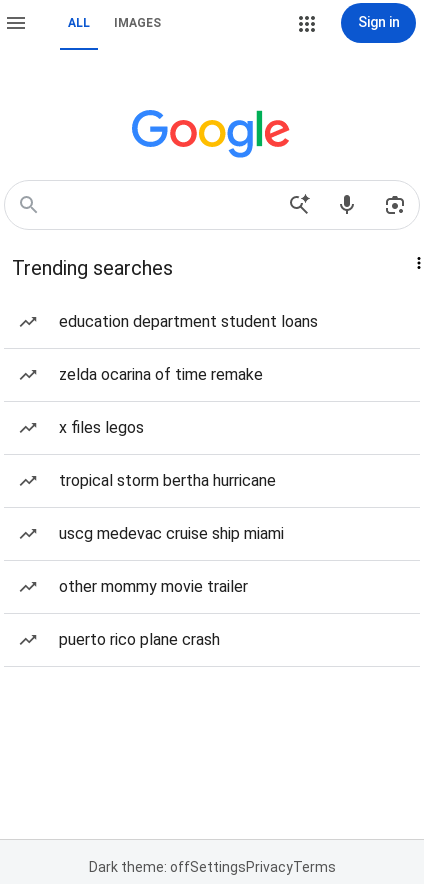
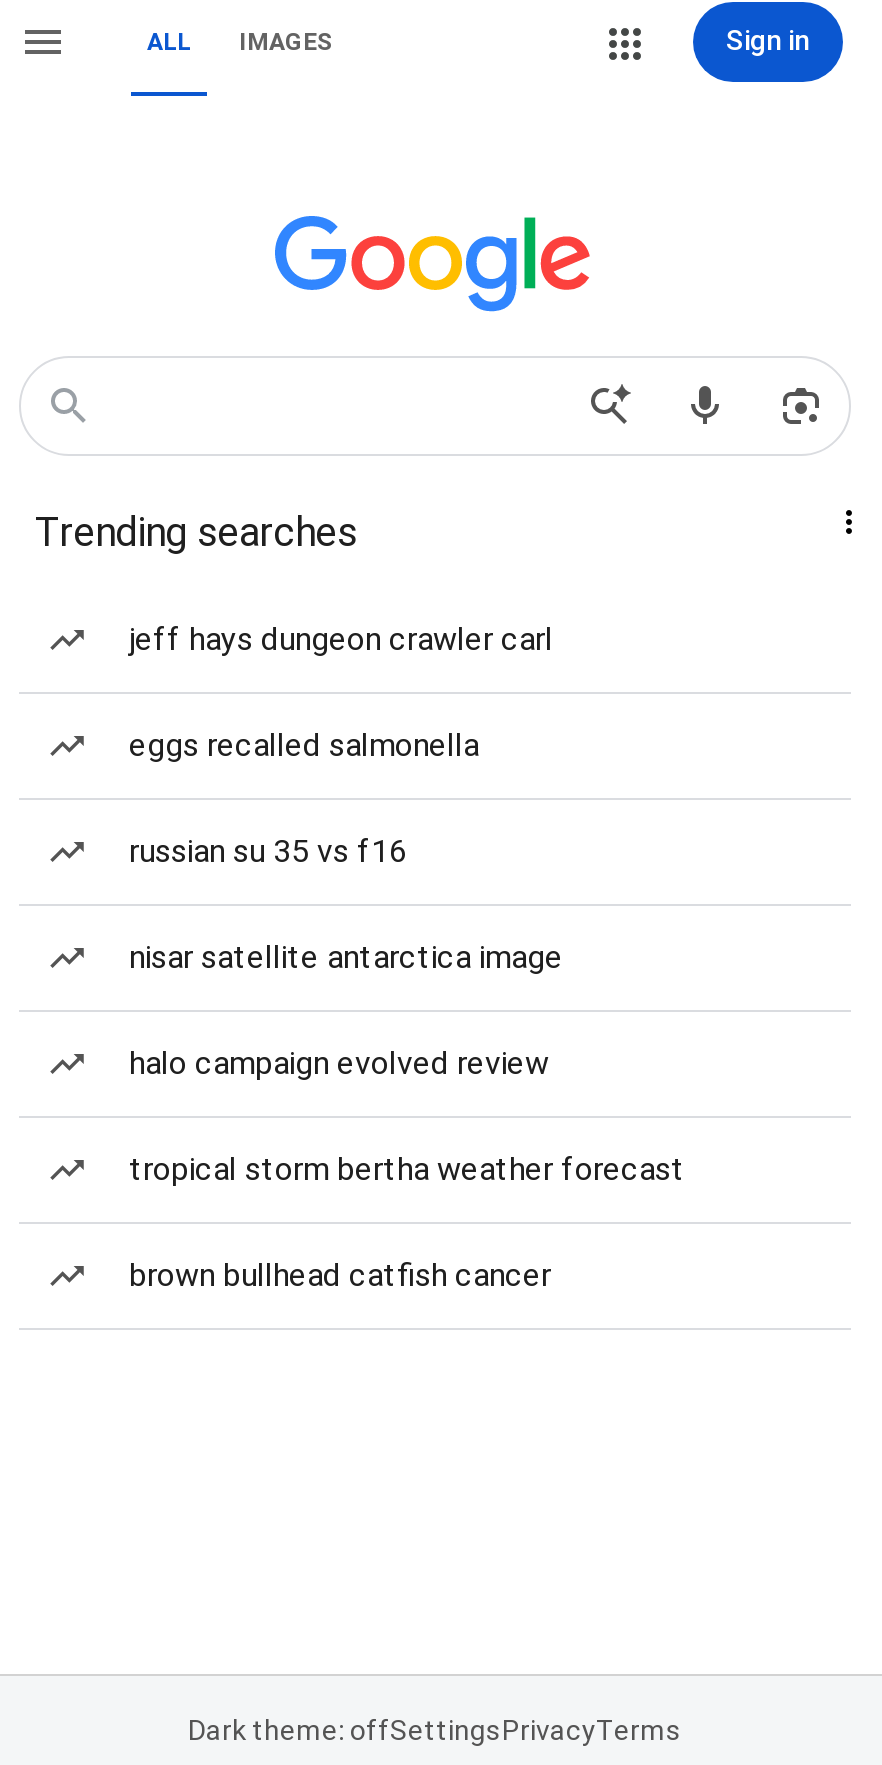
- education department student loans
+ jeff hays dungeon crawler carl

- zelda ocarina of time remake
+ eggs recalled salmonella

- x files legos
+ russian su 35 vs f16

- tropical storm bertha hurricane
+ nisar satellite antarctica image

- uscg medevac cruise ship miami
+ halo campaign evolved review

- other mommy movie trailer
+ tropical storm bertha weather forecast

- puerto rico plane crash
+ brown bullhead catfish cancer
